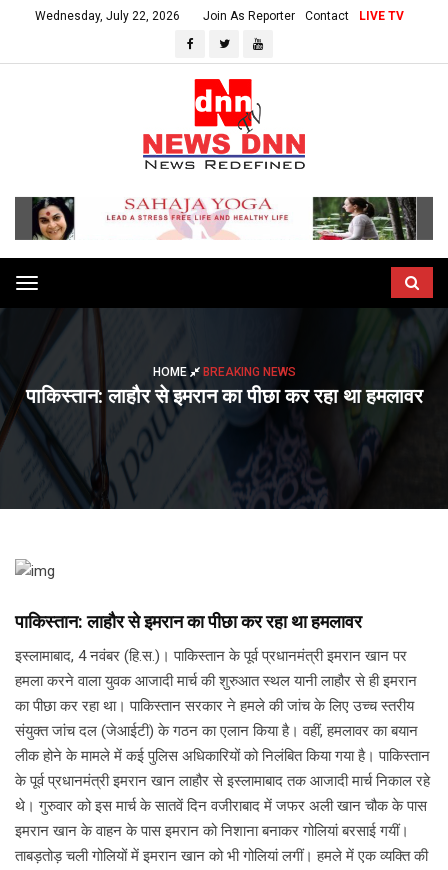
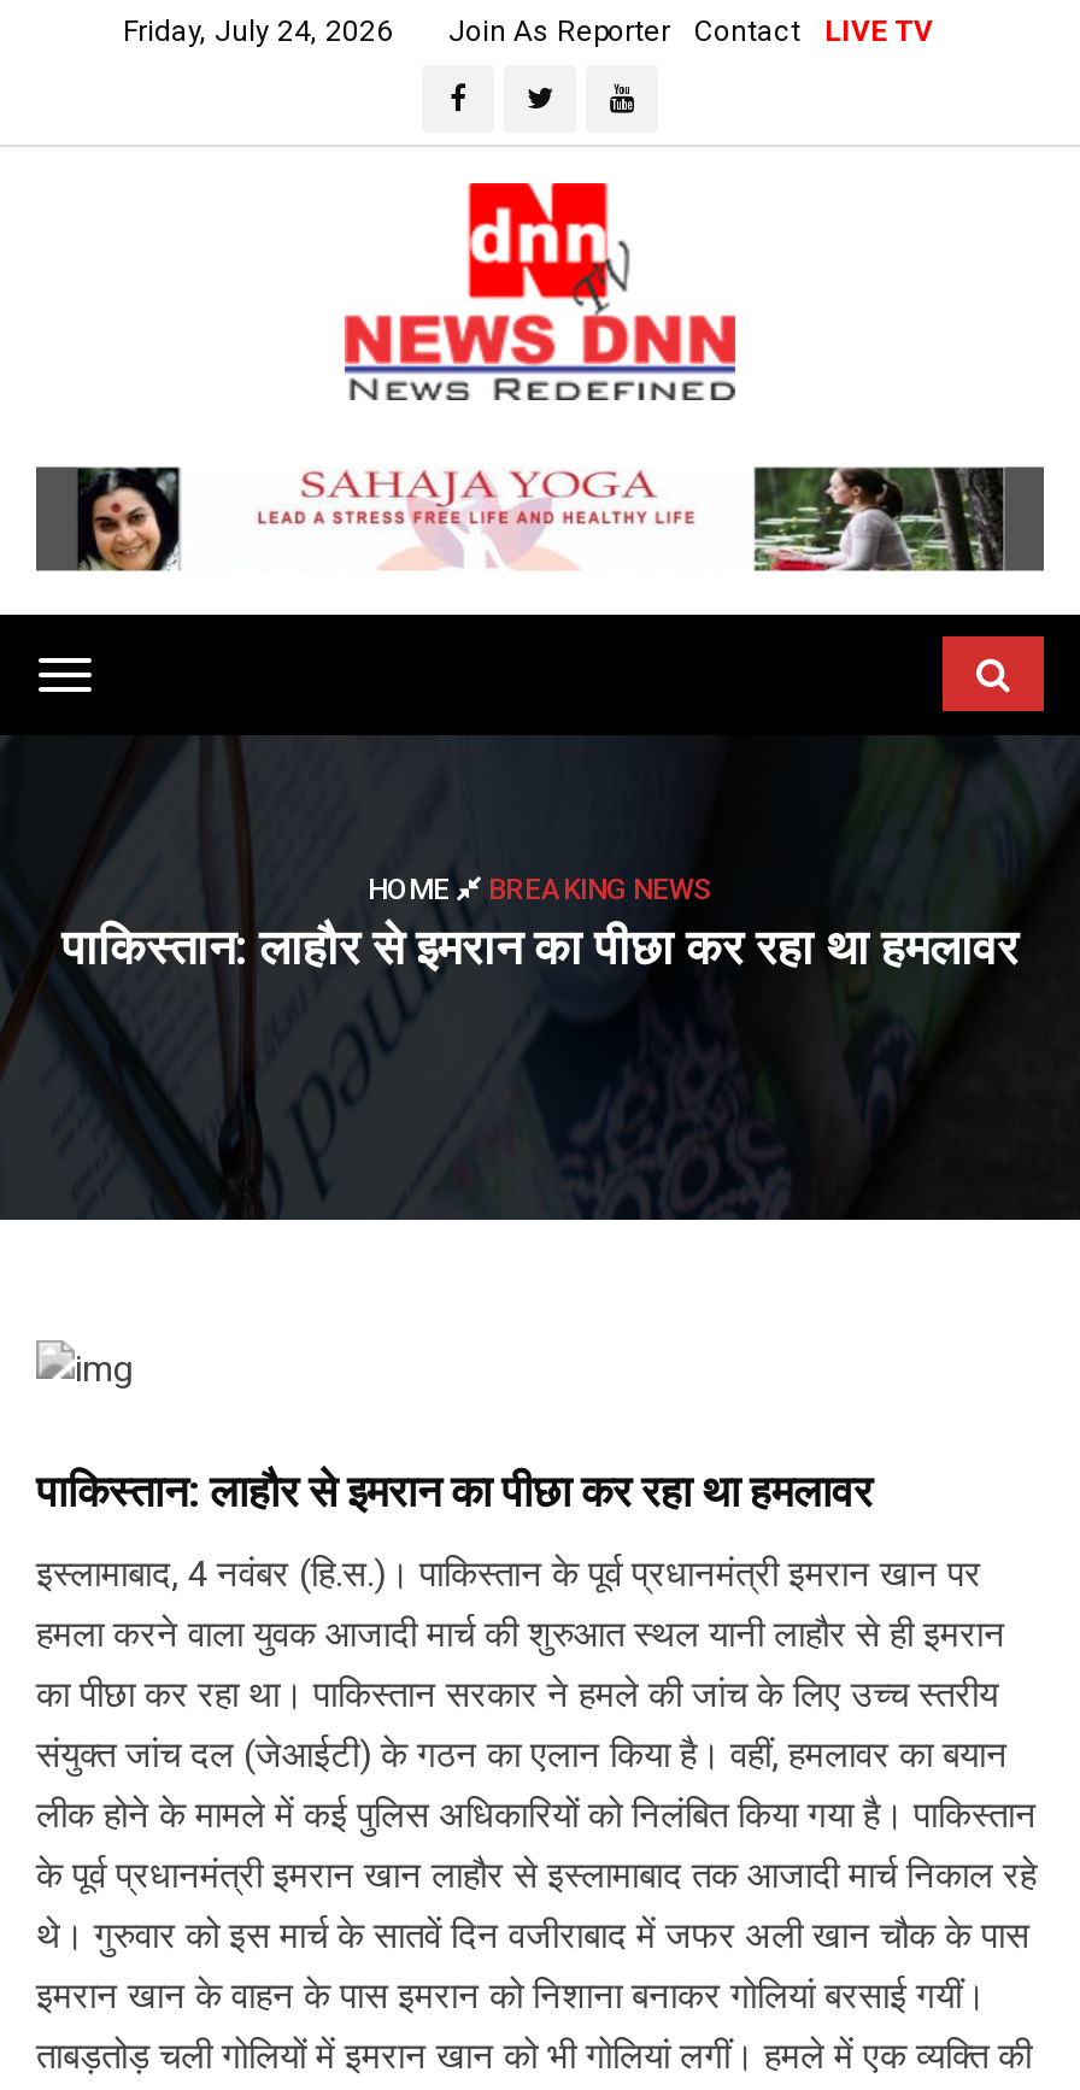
- Wednesday, July 22, 2026
+ Friday, July 24, 2026
